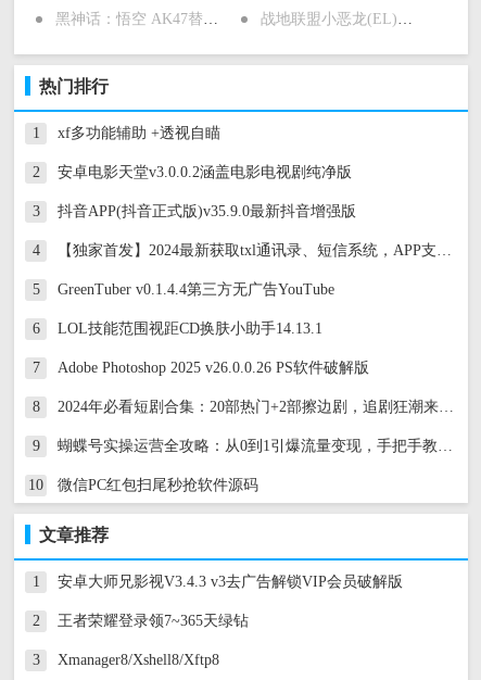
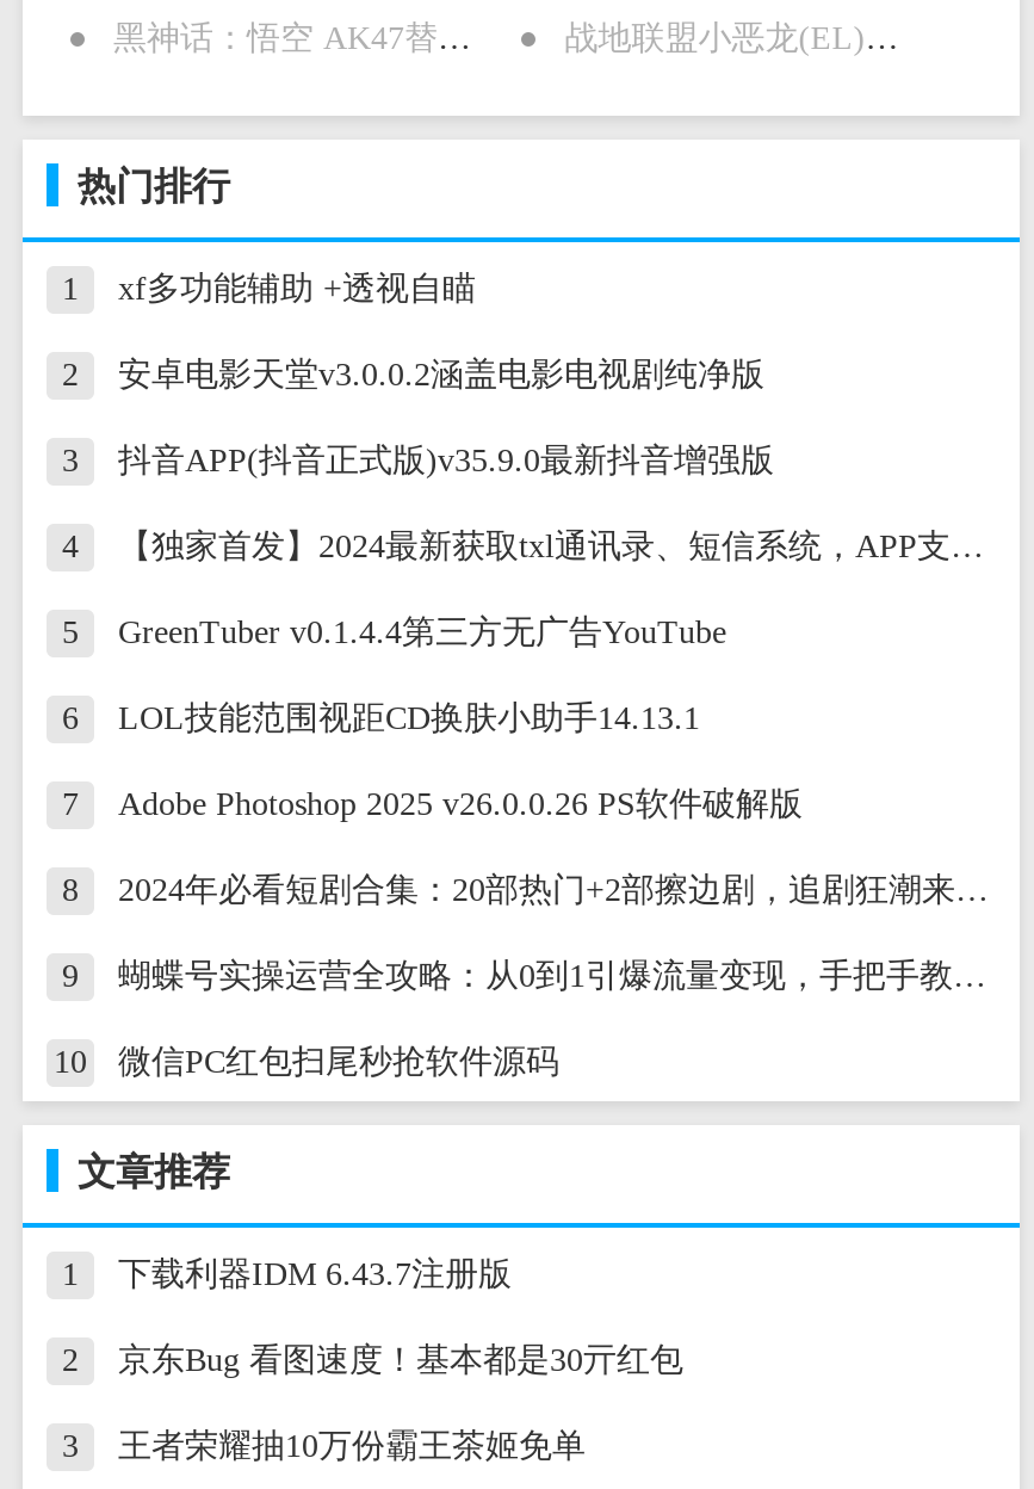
- 安卓大师兄影视V3.4.3 v3去广告解锁VIP会员破解版
+ 下载利器IDM 6.43.7注册版

- 王者荣耀登录领7~365天绿钻
+ 京东Bug 看图速度！基本都是30亓红包

- Xmanager8/Xshell8/Xftp8
+ 王者荣耀抽10万份霸王茶姬免单
